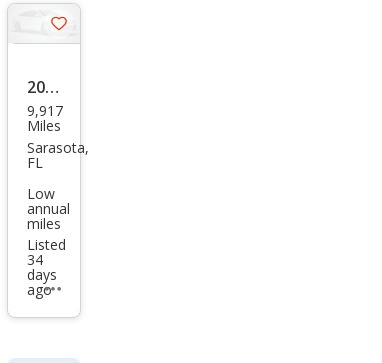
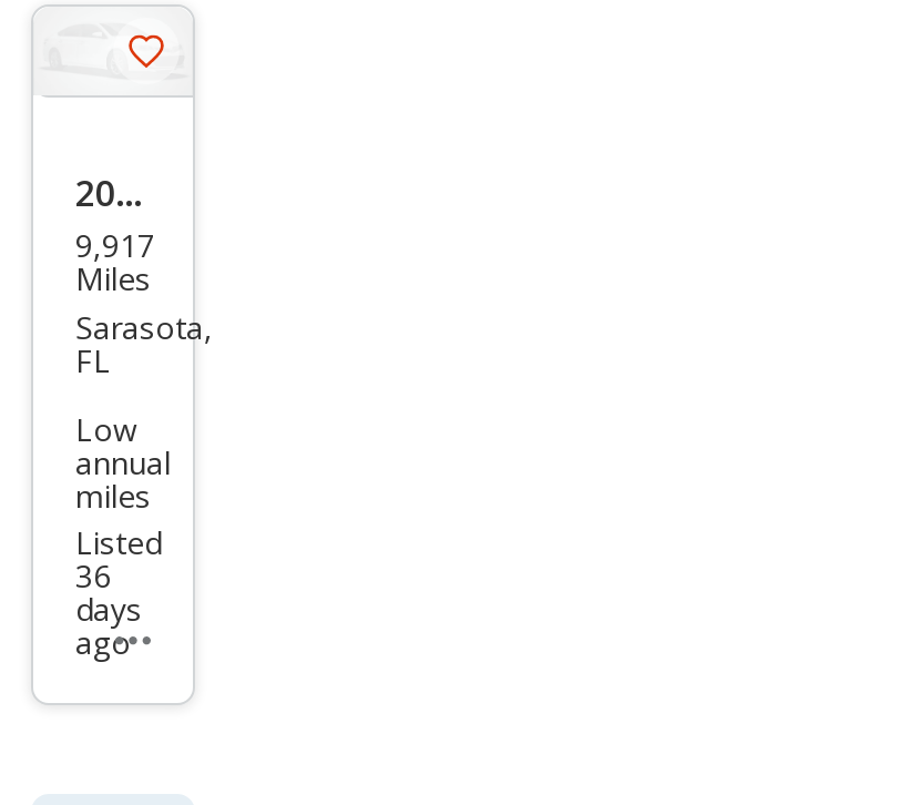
- 34
+ 36
